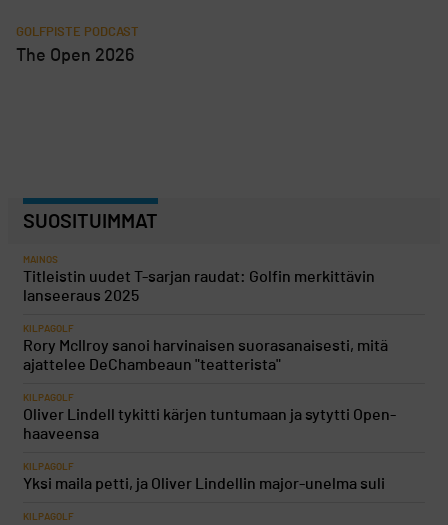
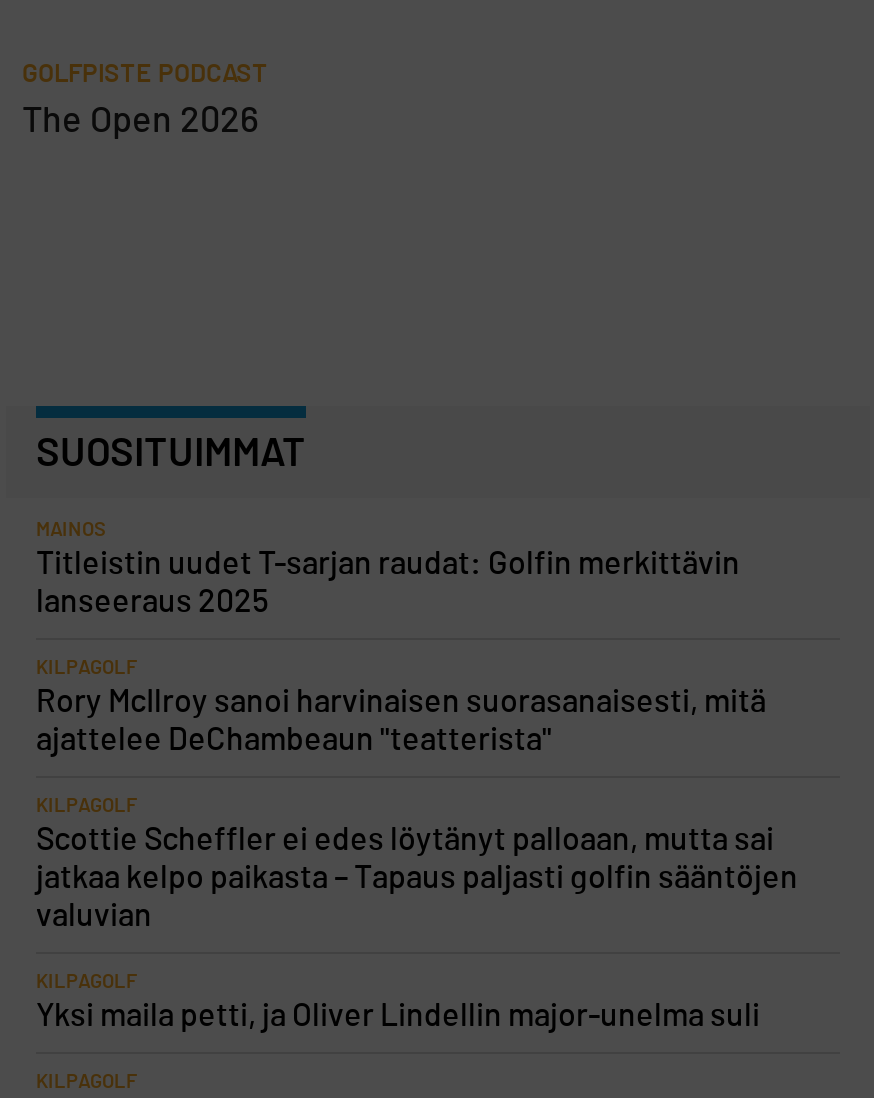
- Oliver Lindell tykitti kärjen tuntumaan ja sytytti Open-
- haaveensa
+ Scottie Scheffler ei edes löytänyt palloaan, mutta sai
+ jatkaa kelpo paikasta – Tapaus paljasti golfin sääntöjen
+ valuvian
